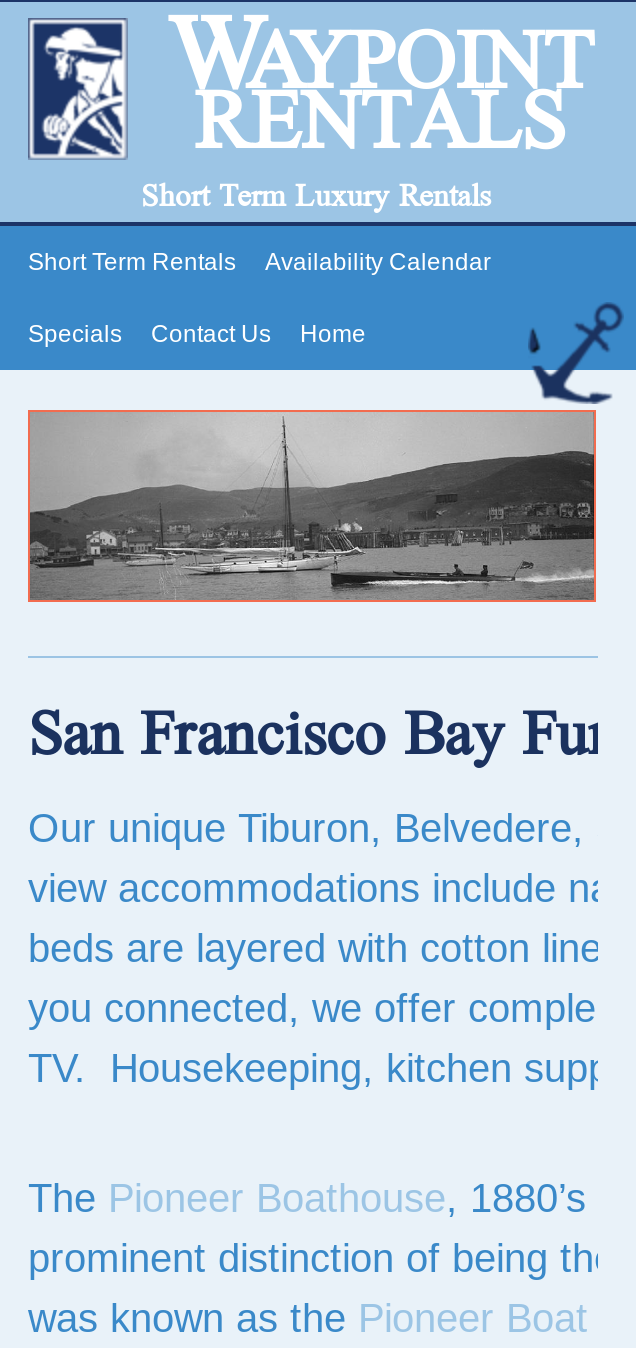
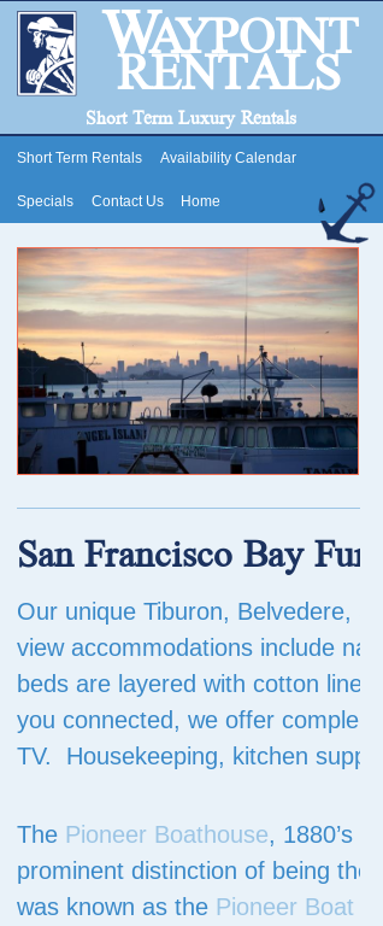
- [image]
+ [image]
